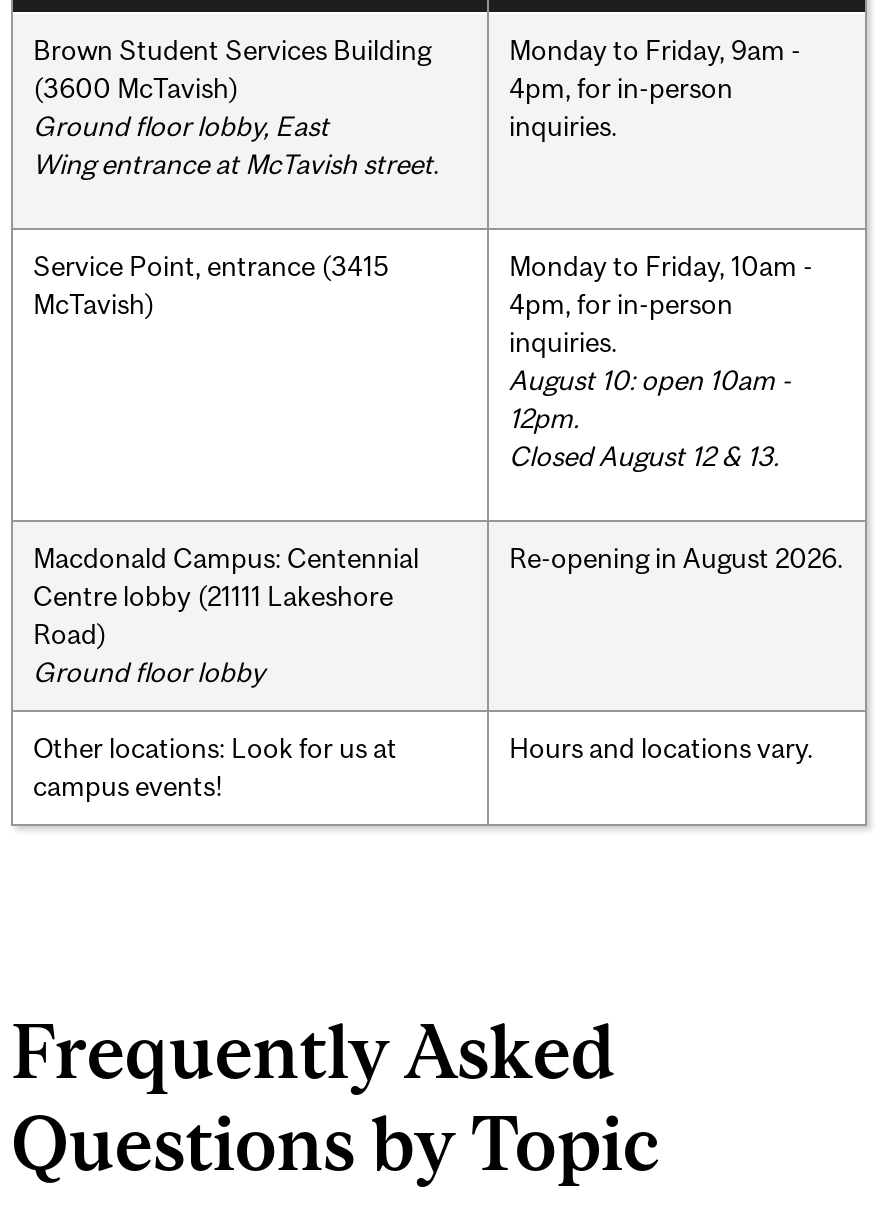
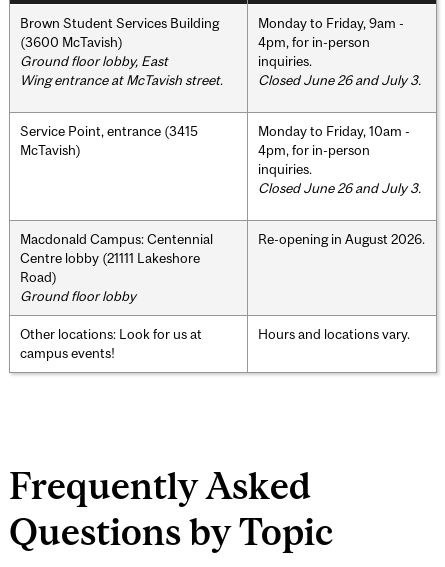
+ Closed June 26 and July 3.

- August 10: open 10am -
- 12pm.
- Closed August 12 & 13.
+ Closed June 26 and July 3.
